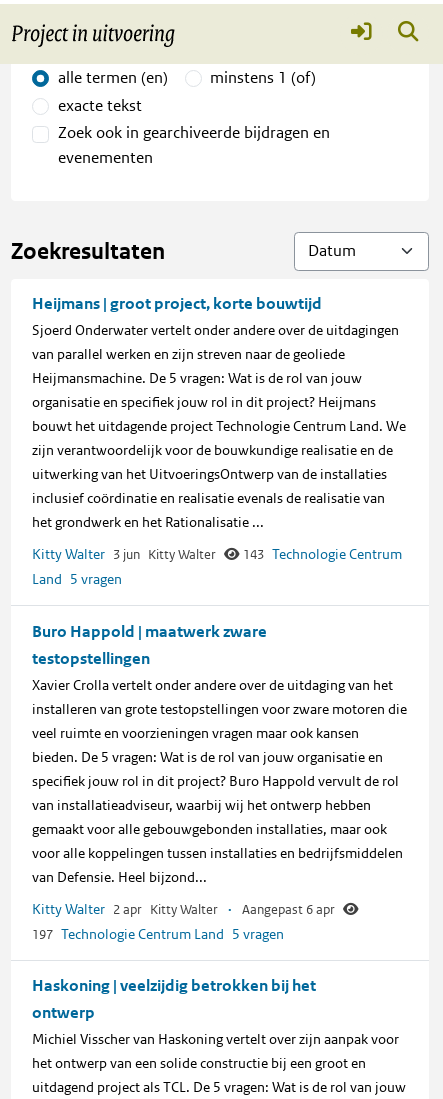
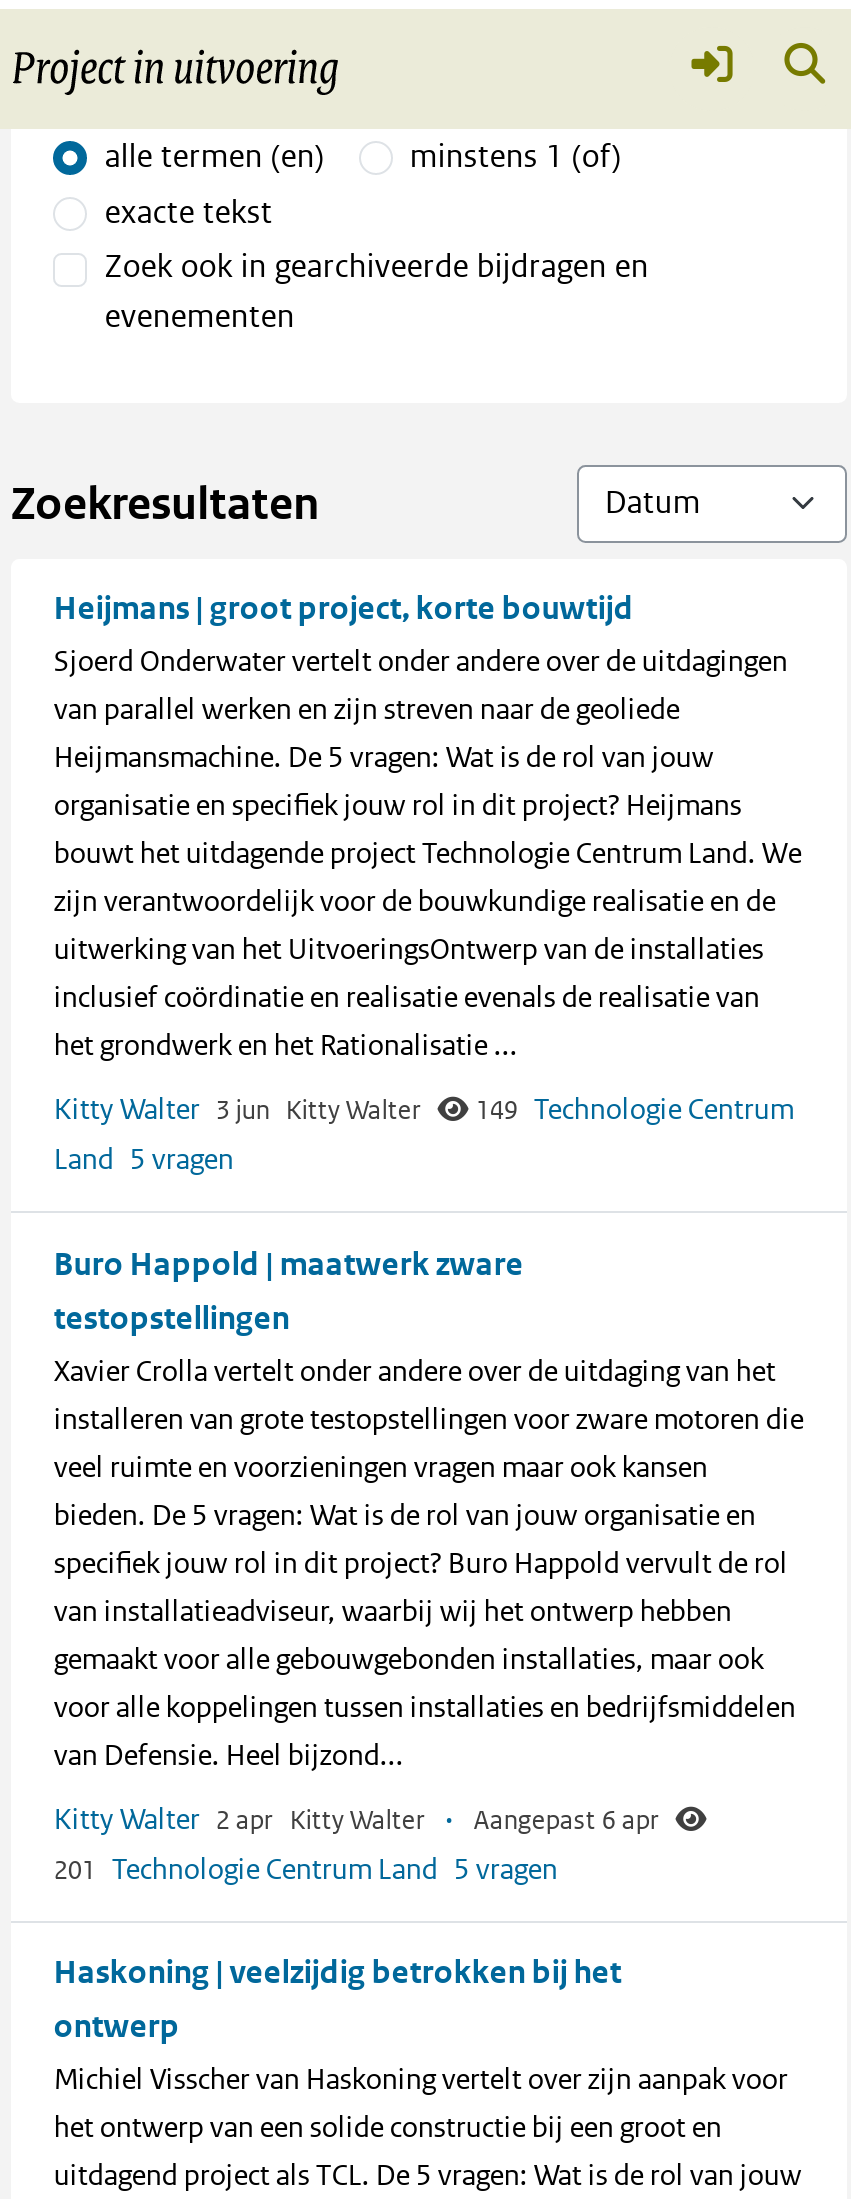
- 143 Technologie Centrum
+ 149 Technologie Centrum

- 197 Technologie Centrum Land 5 vragen
+ 201 Technologie Centrum Land 5 vragen
